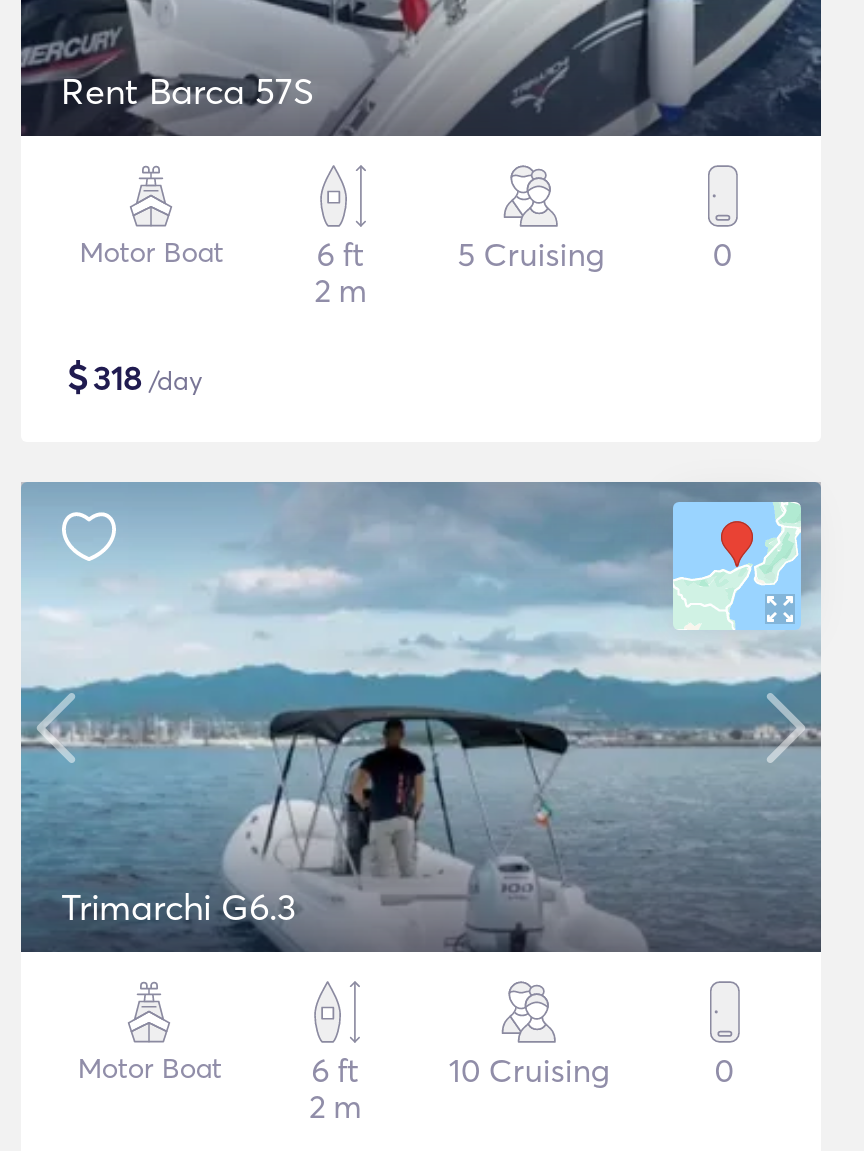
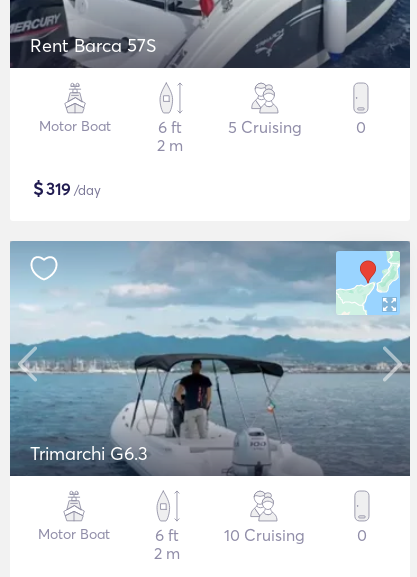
- $318 /day
+ $319 /day
